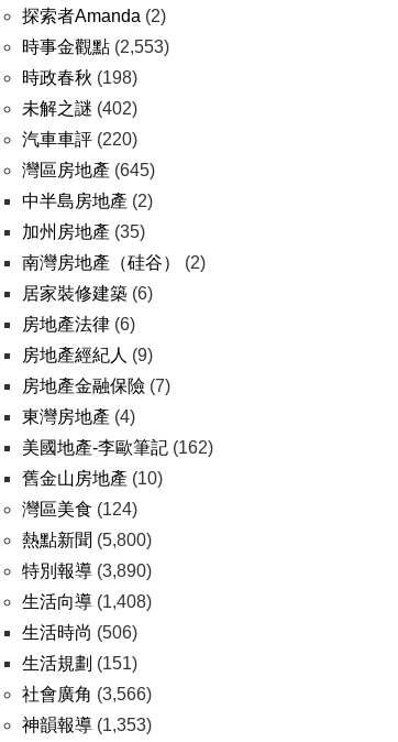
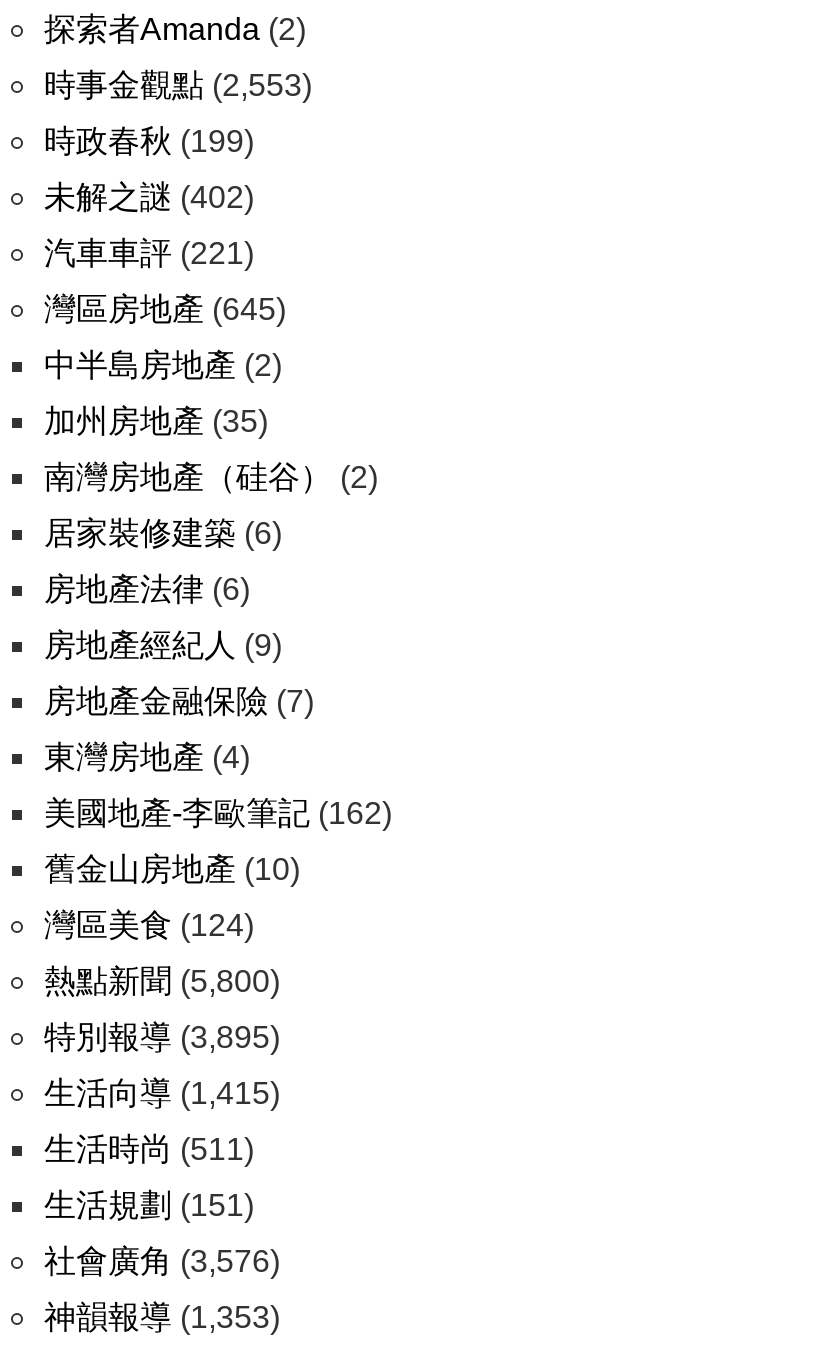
- 時政春秋(198)
+ 時政春秋(199)

- 汽車車評(220)
+ 汽車車評(221)

- 特別報導(3,890)
+ 特別報導(3,895)

- 生活向導(1,408)
+ 生活向導(1,415)

- 生活時尚(506)
+ 生活時尚(511)

- 社會廣角(3,566)
+ 社會廣角(3,576)
